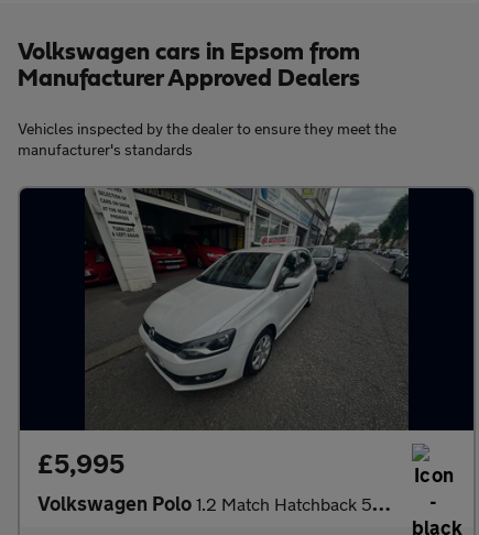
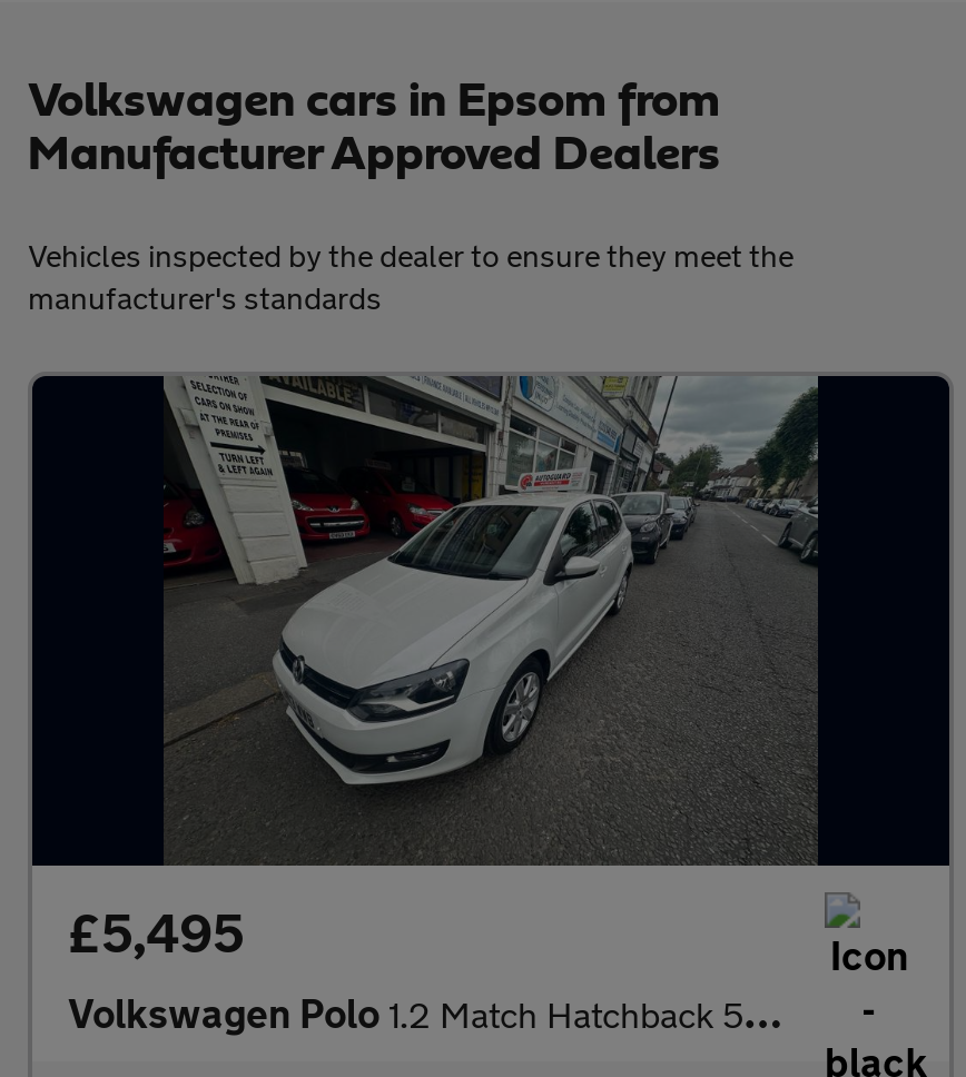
- £5,995
+ £5,495
